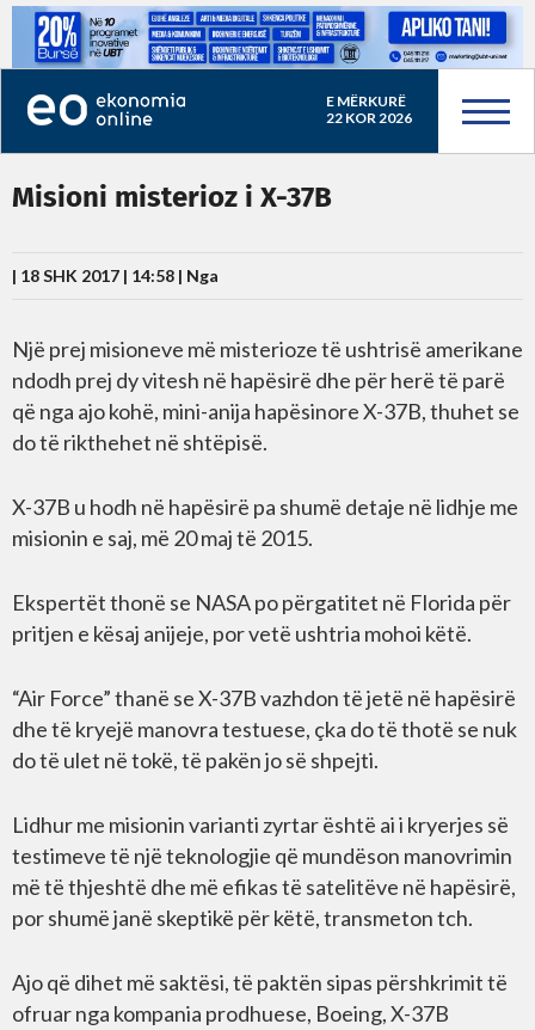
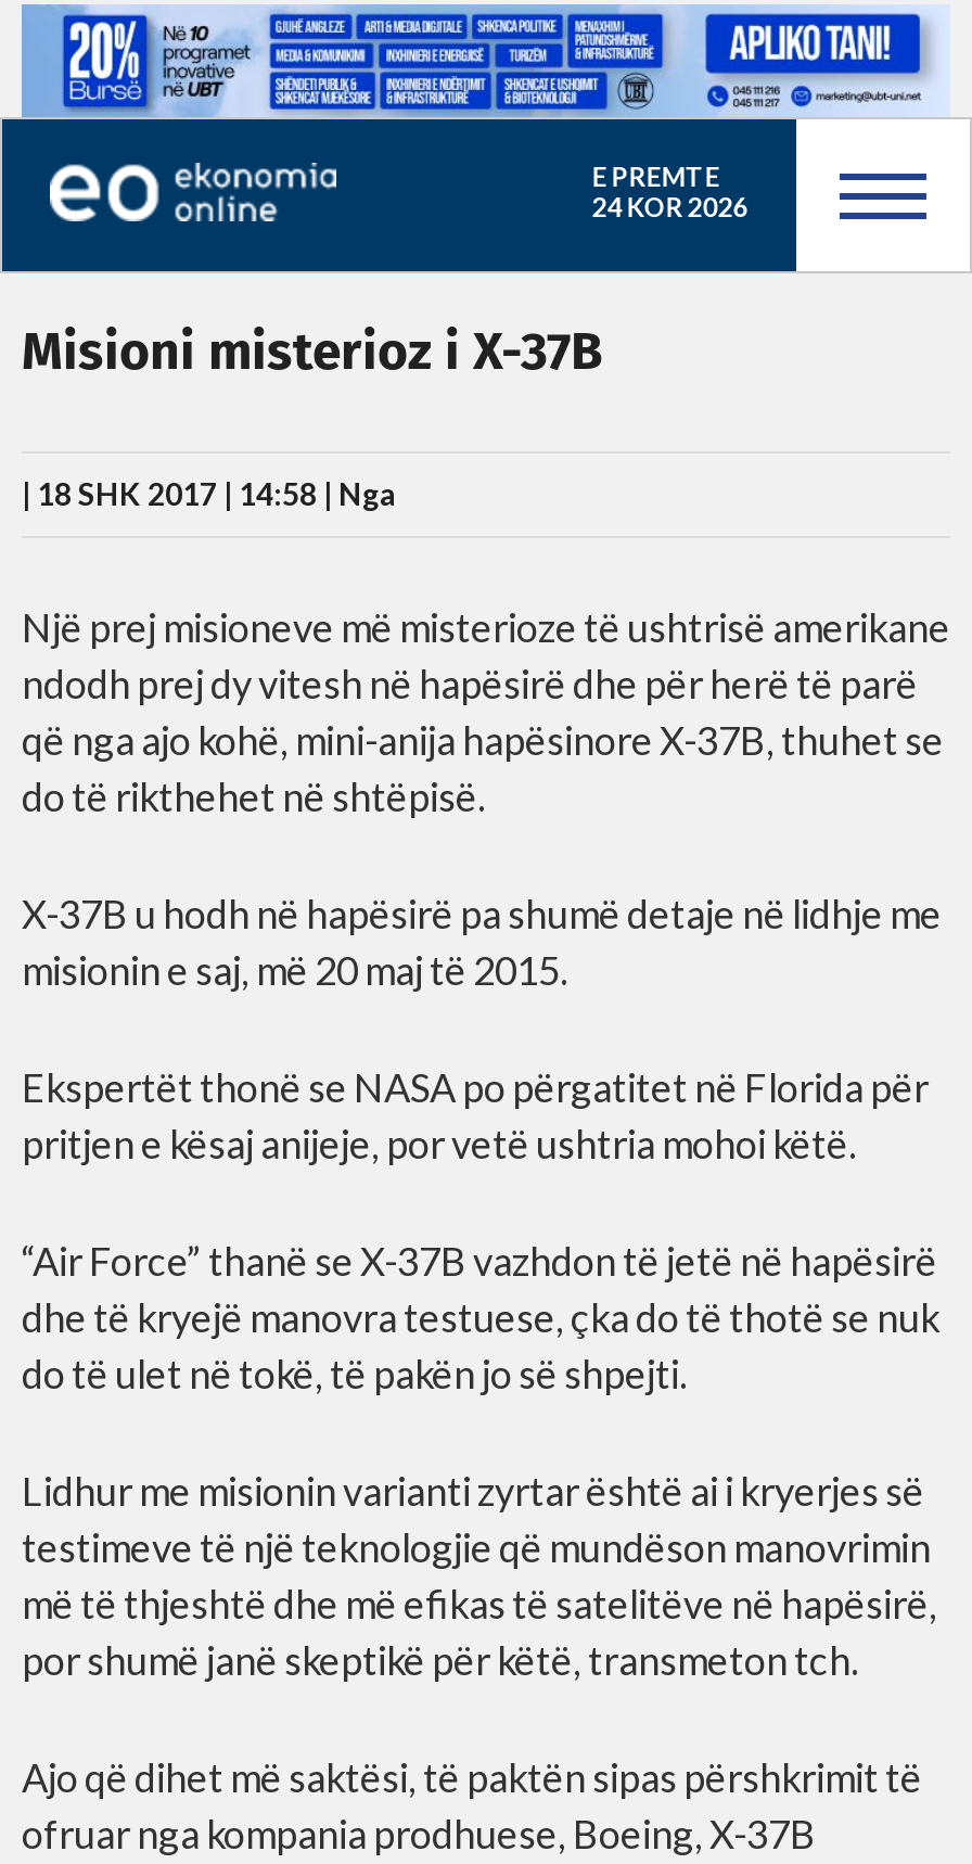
- E MËRKURË
+ E PREMTE

- 22 KOR 2026
+ 24 KOR 2026
